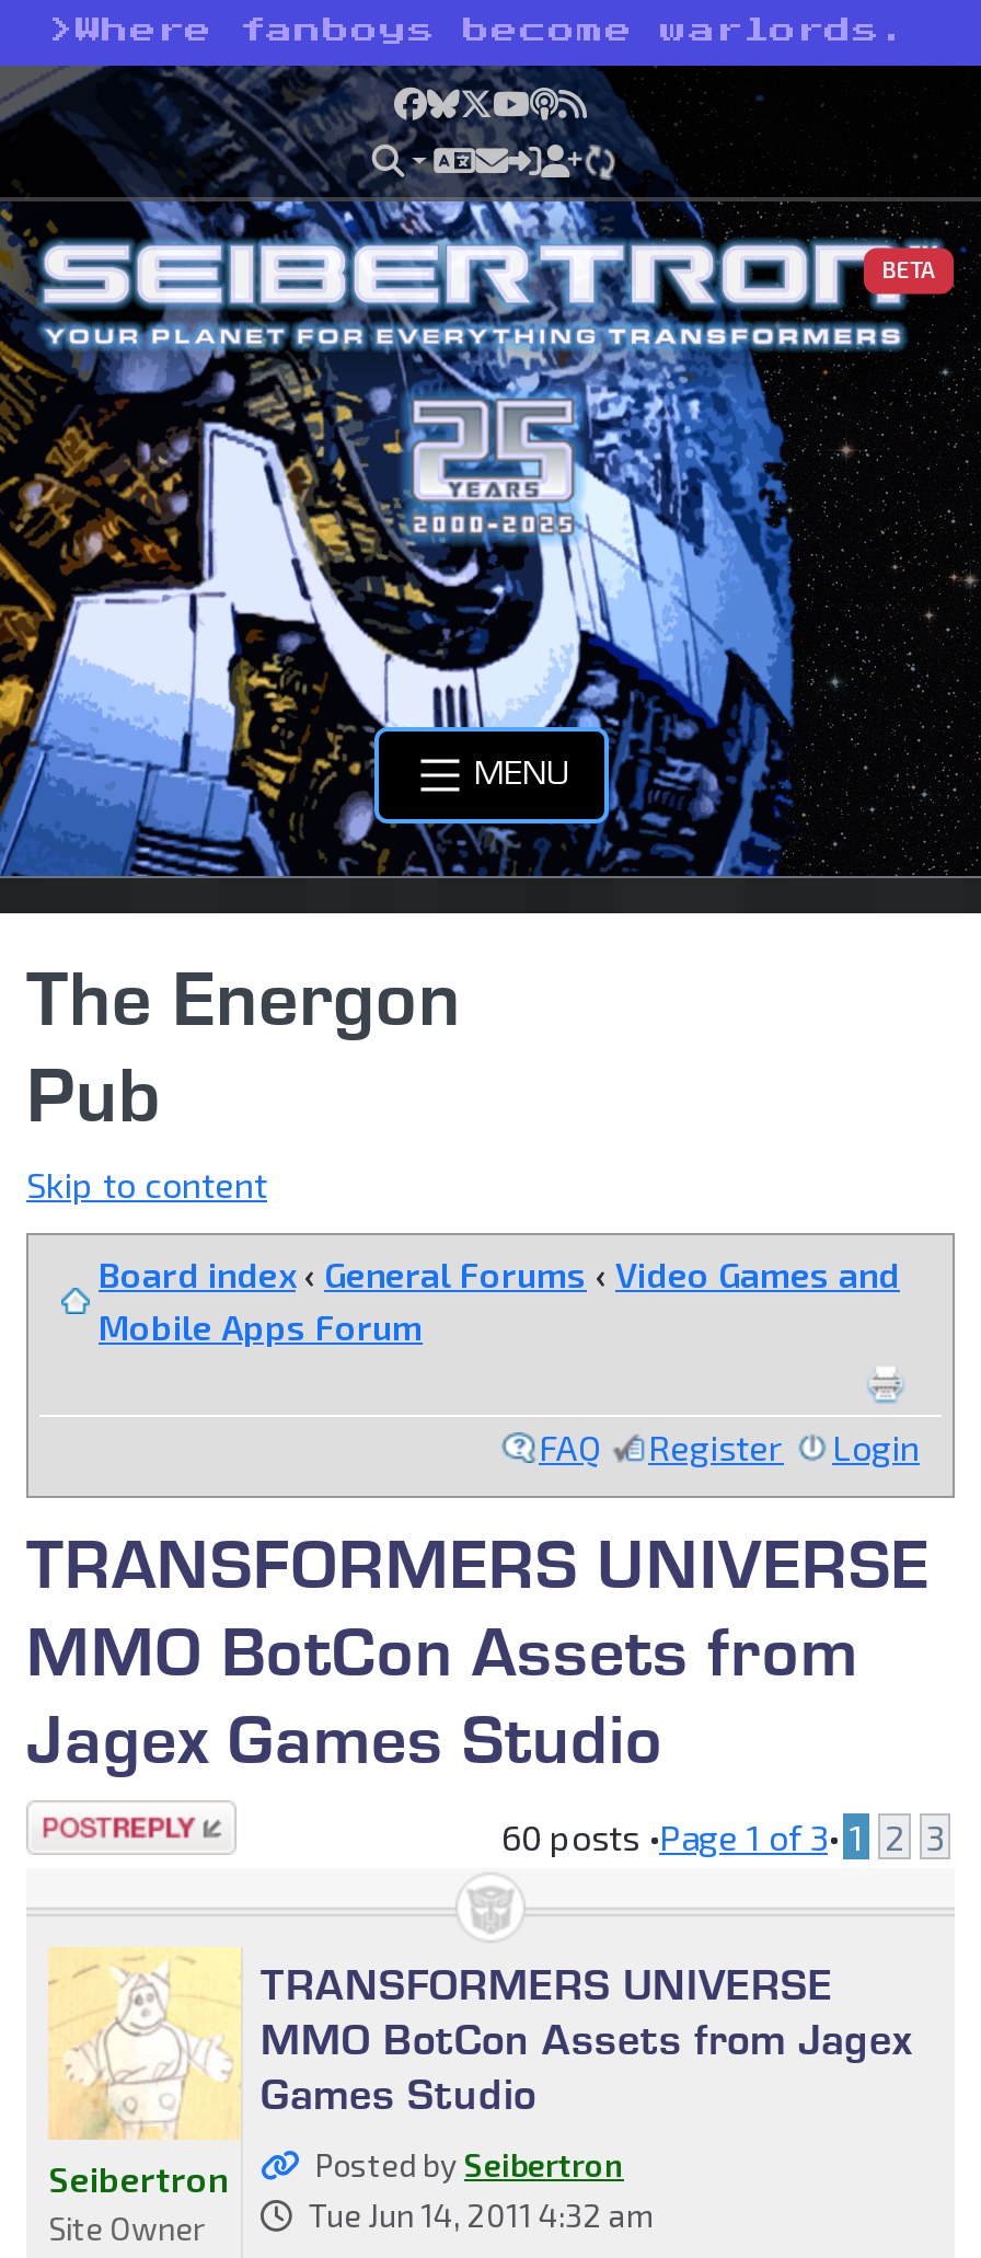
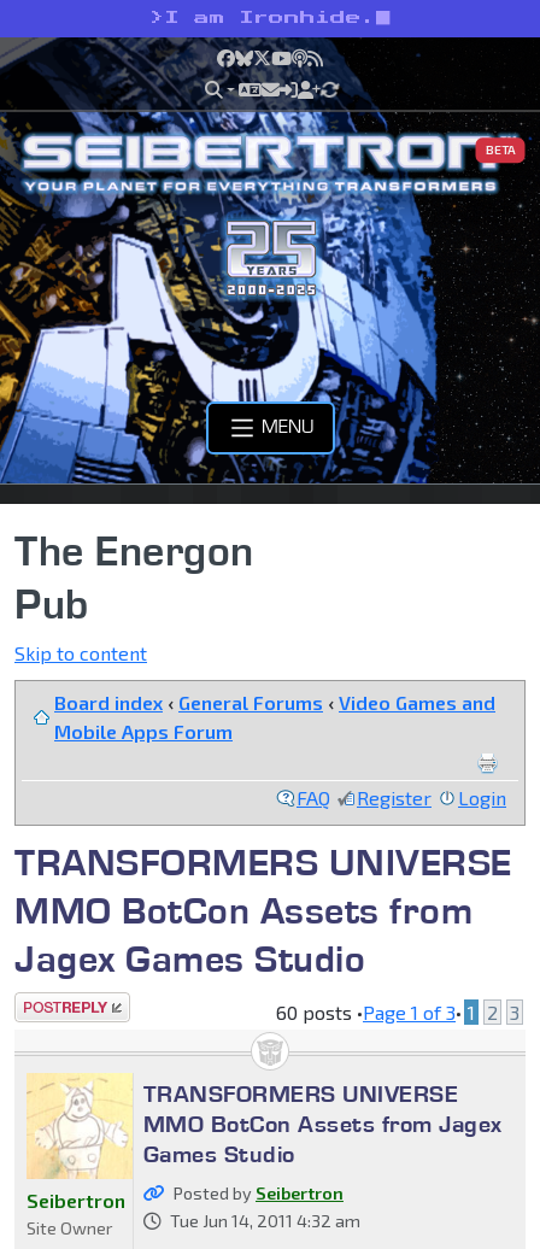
- > Where fanboys become warlords.
+ > I am Ironhide.
